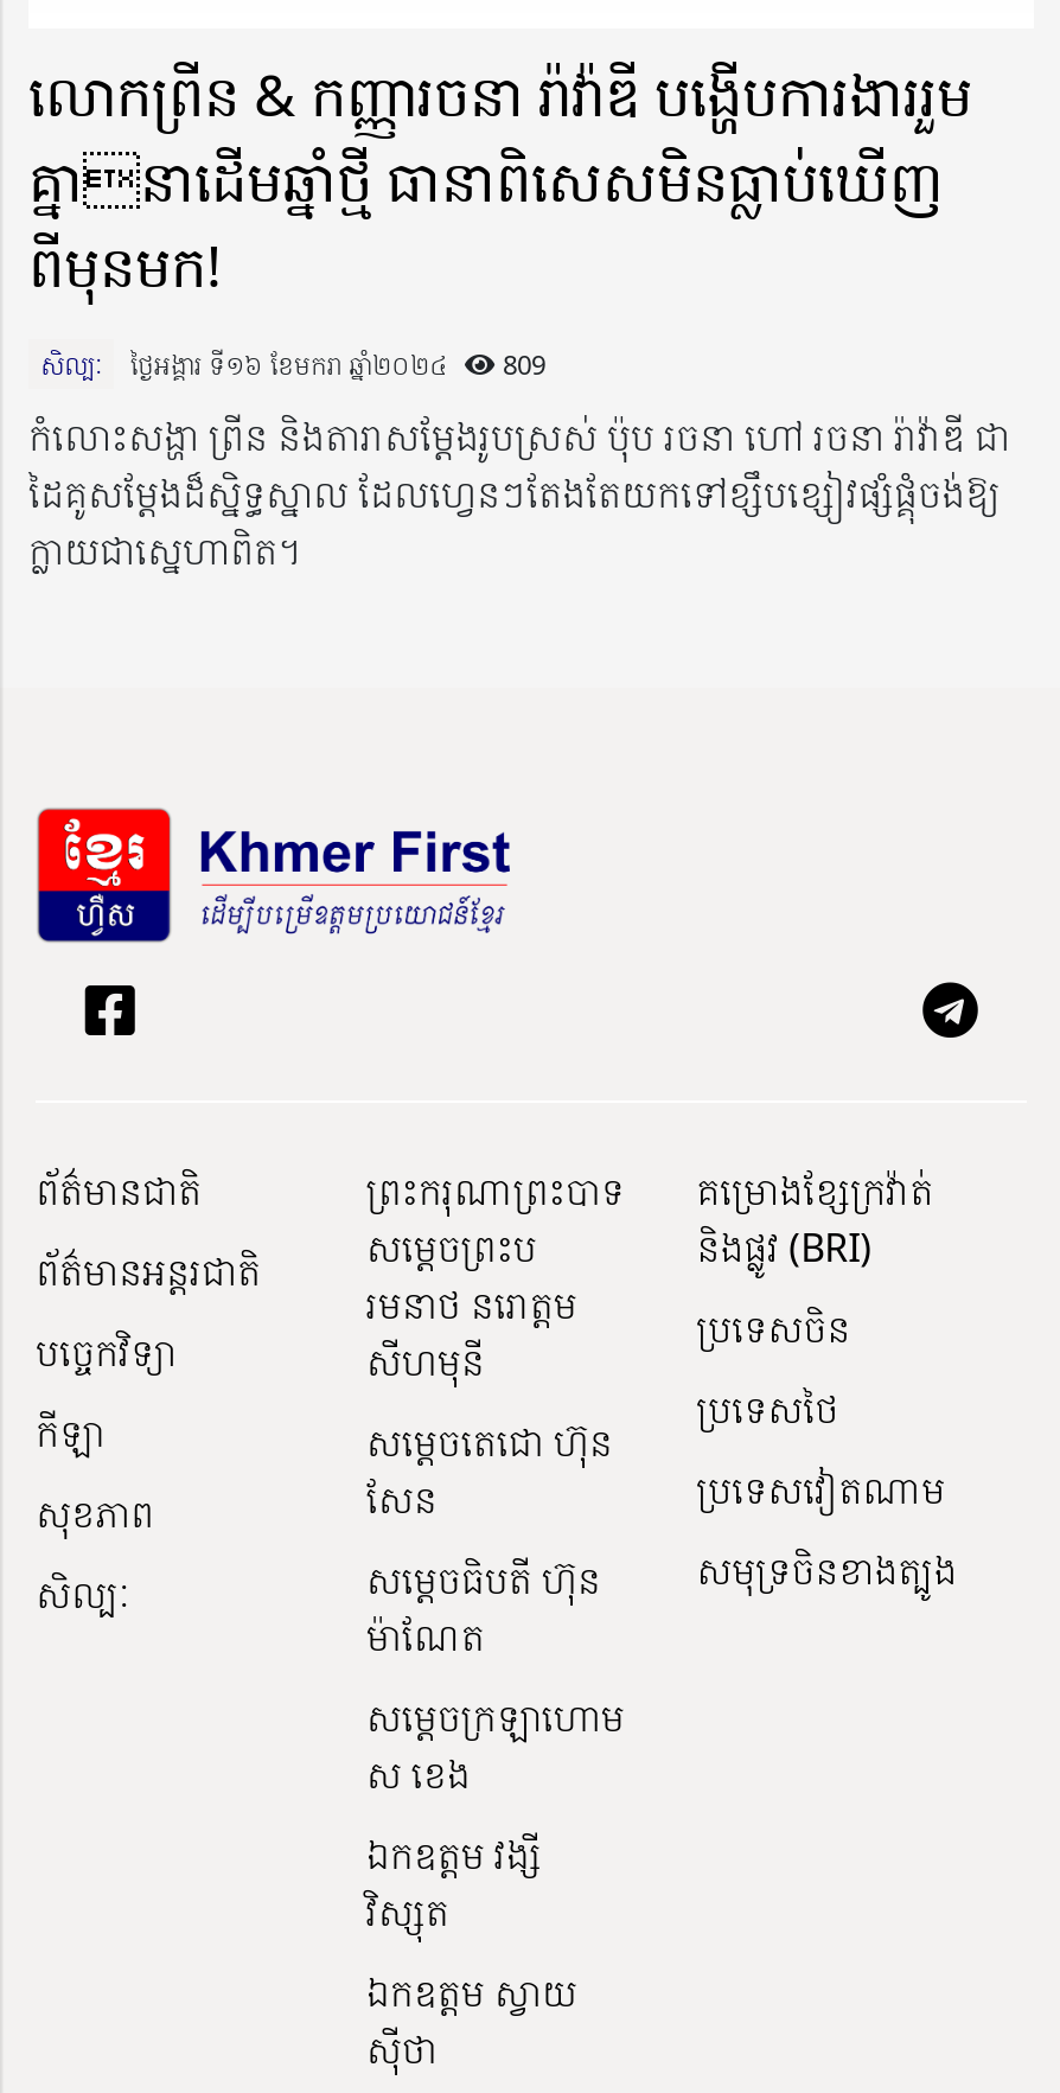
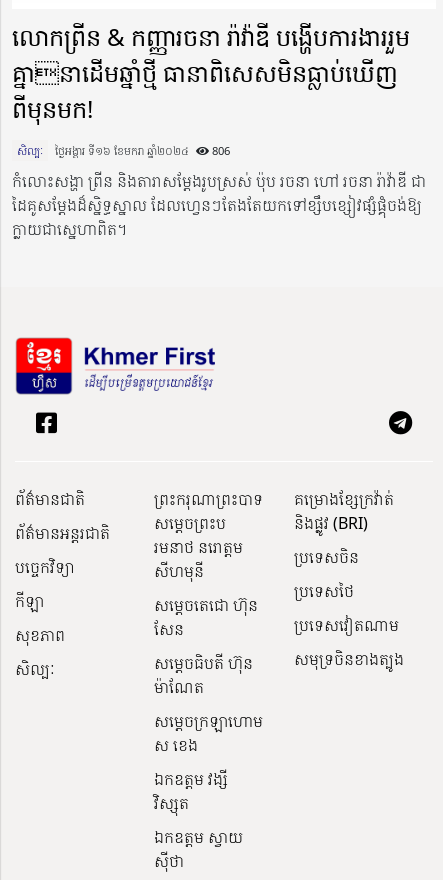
- 809
+ 806
